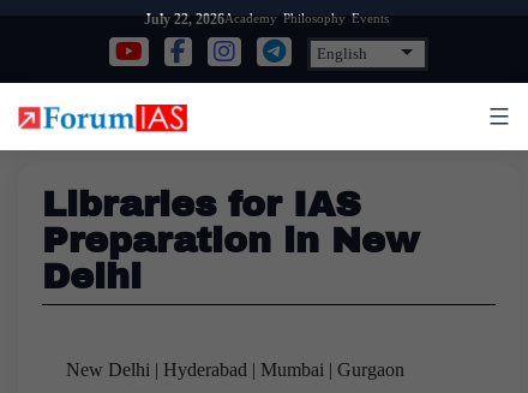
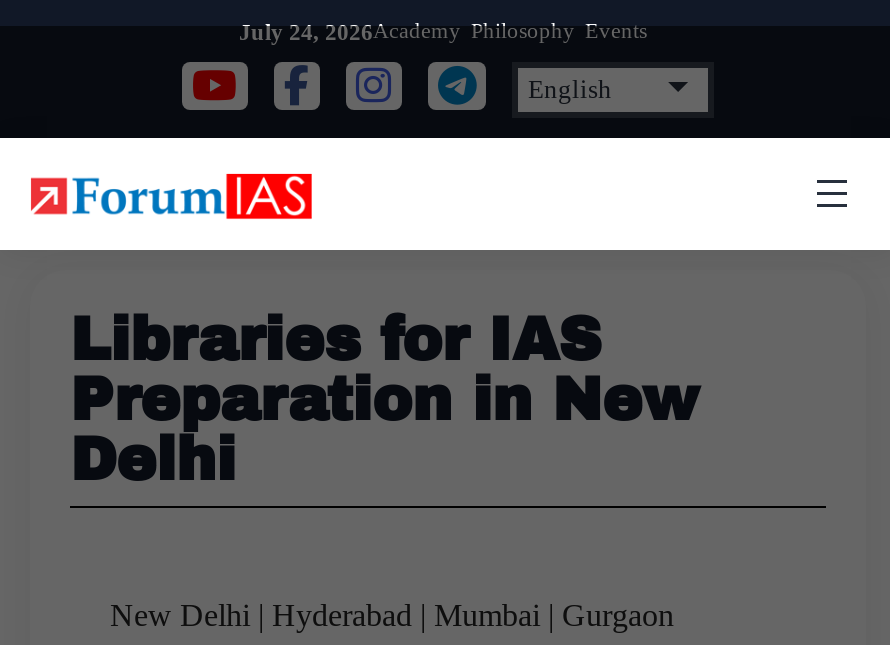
- July 22, 2026Academy Philosophy Events
+ July 24, 2026Academy Philosophy Events
